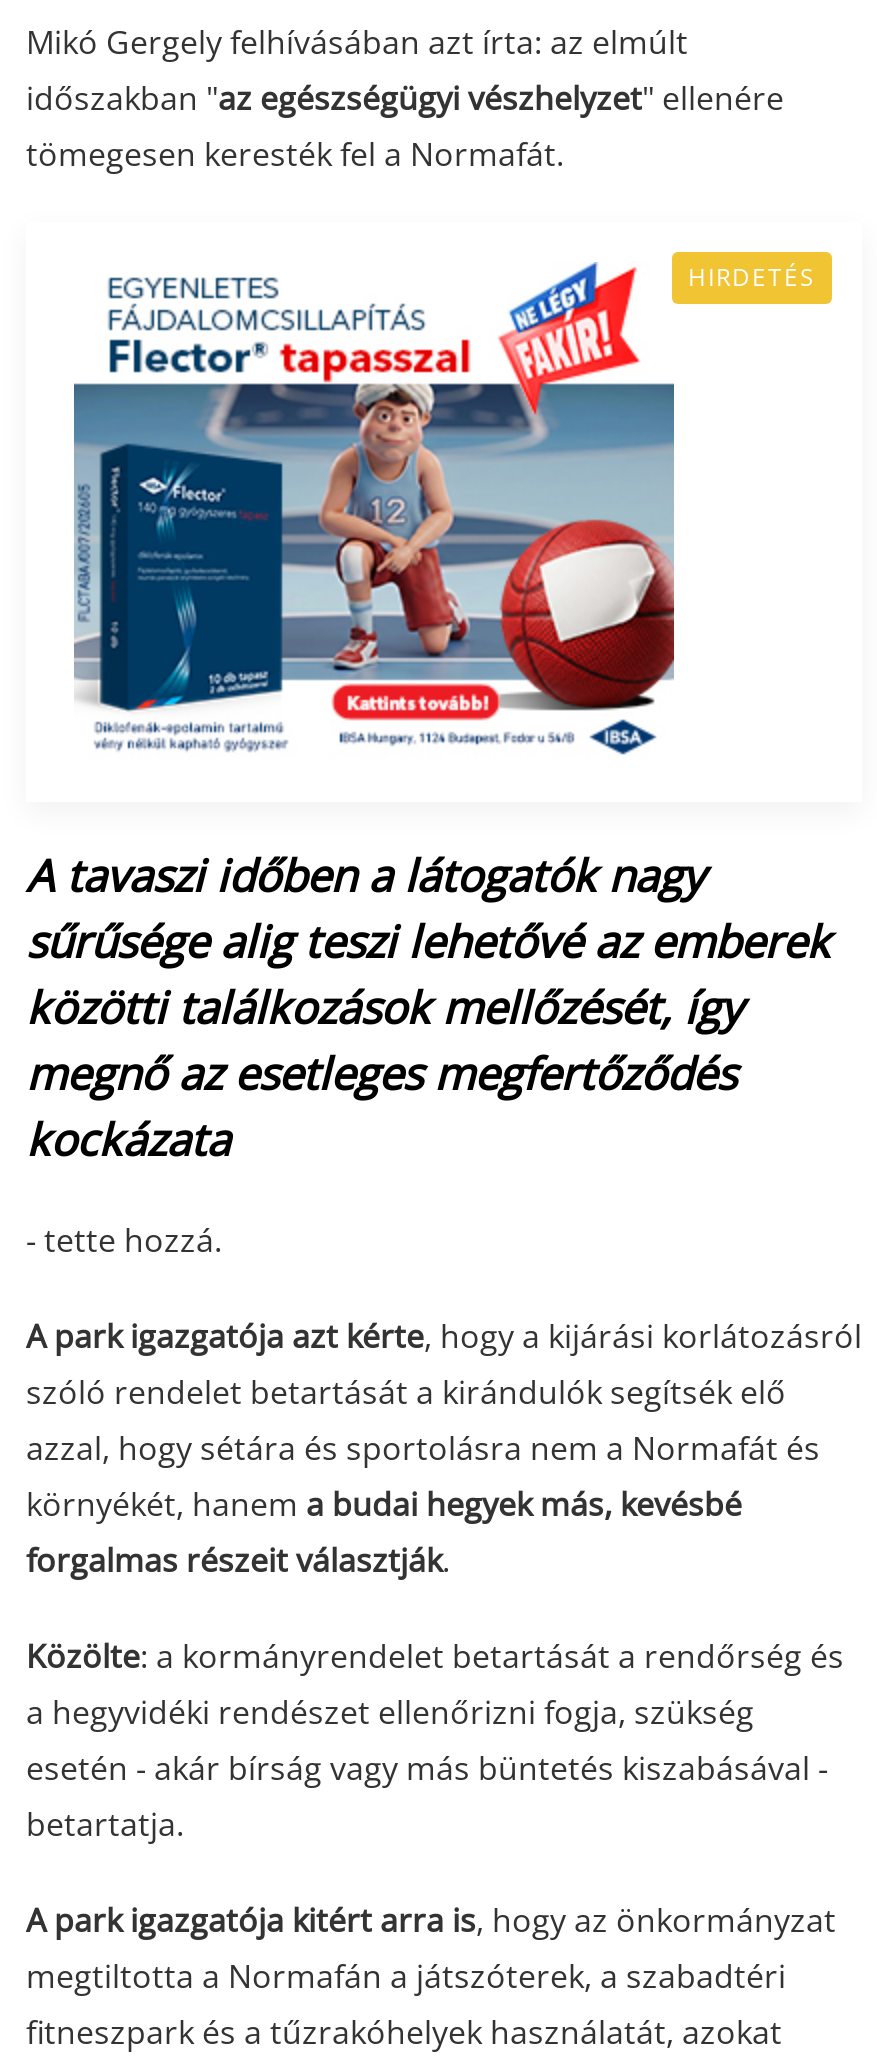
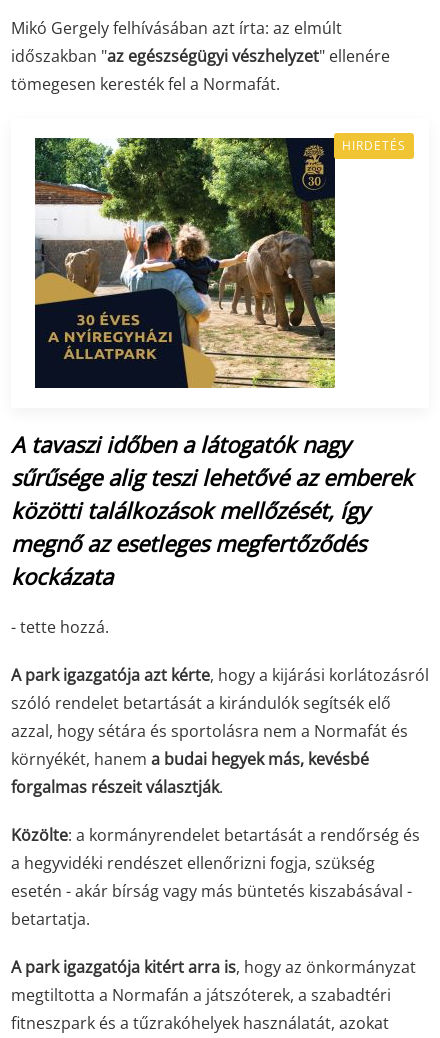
- [image]
+ [image]
